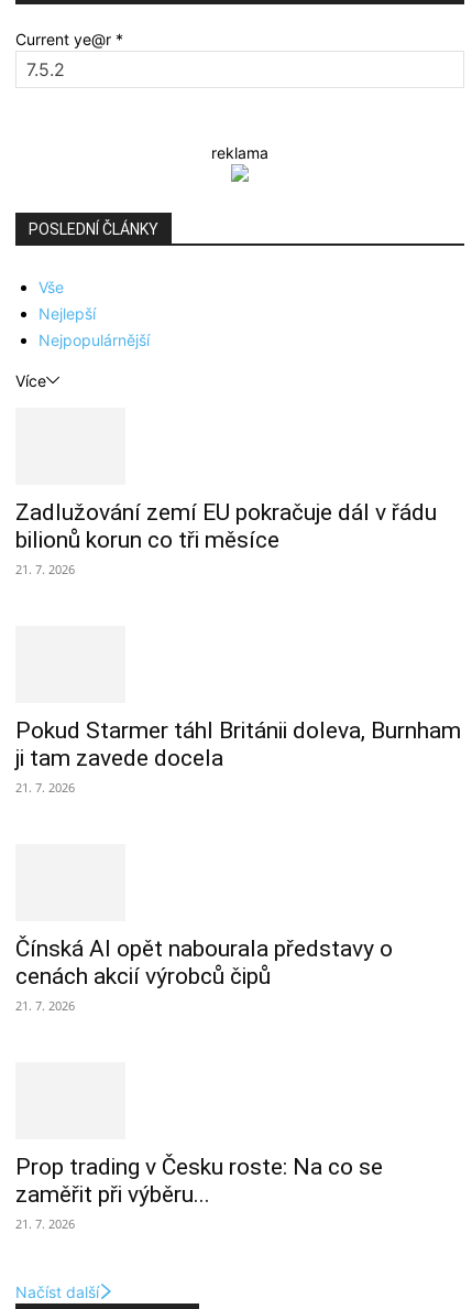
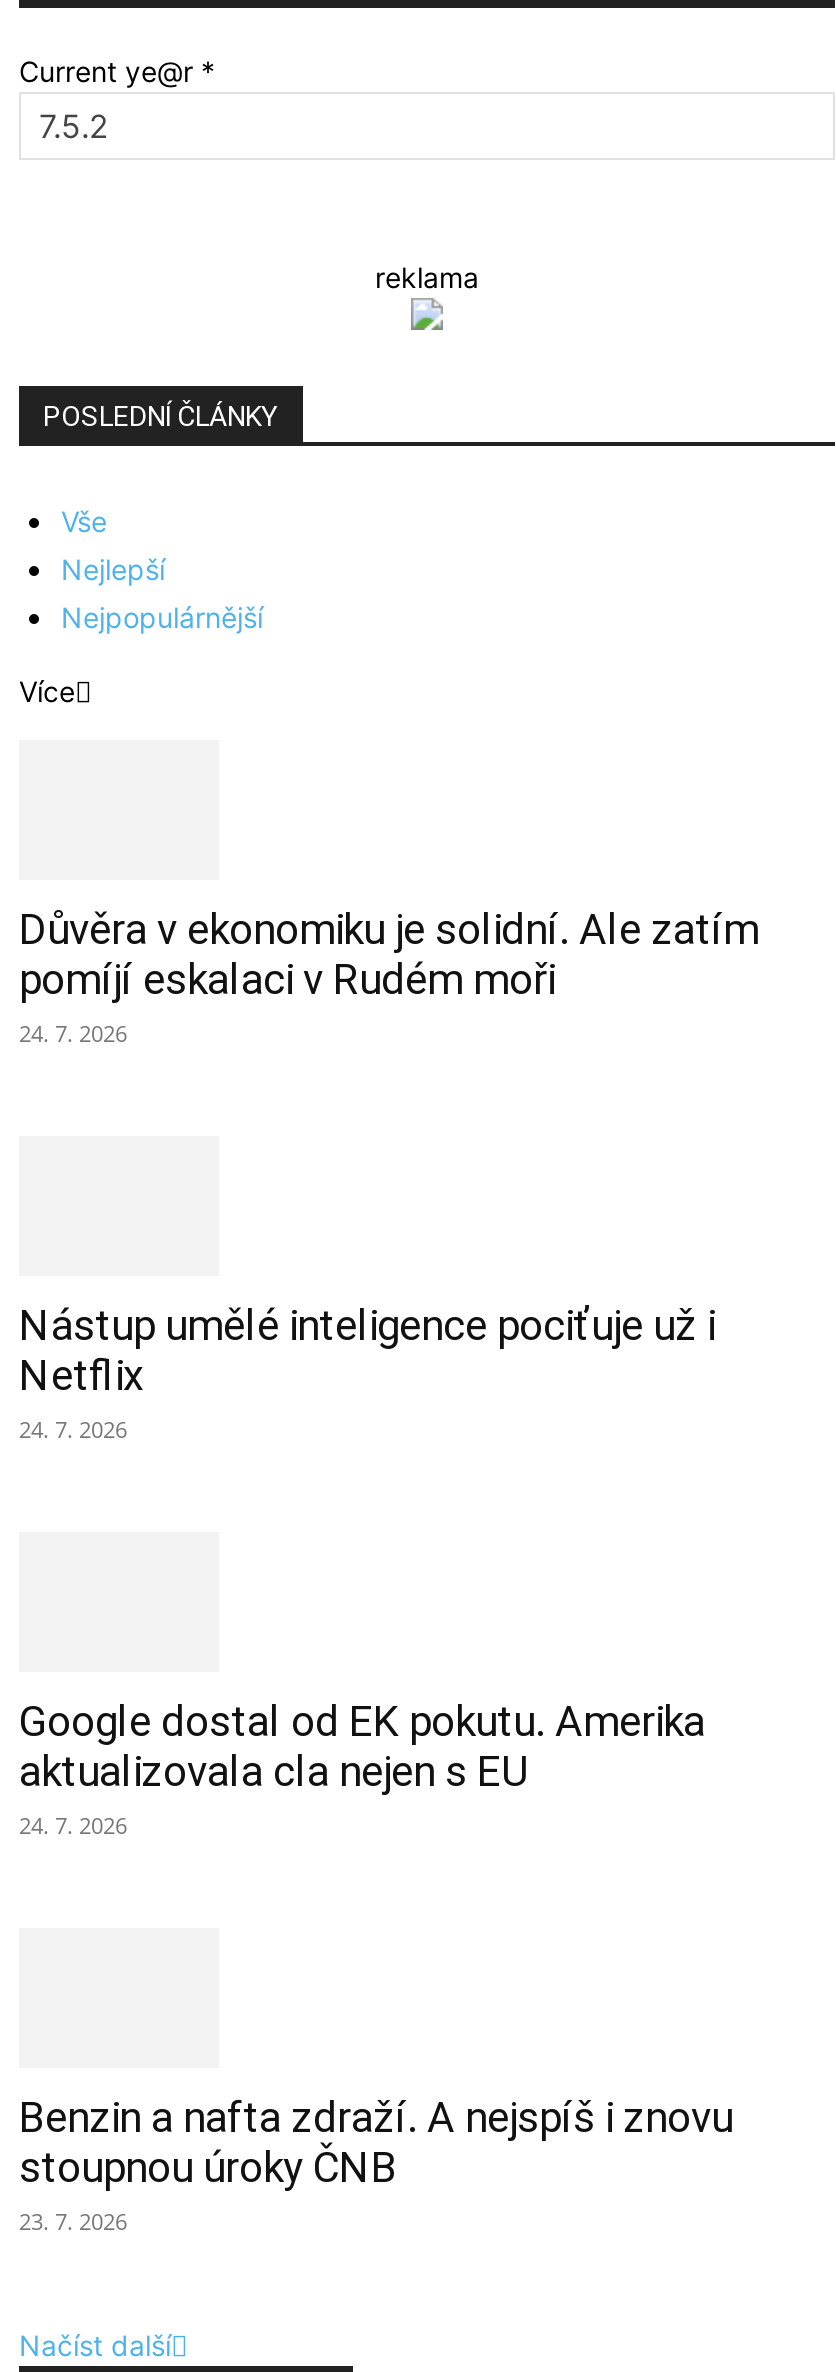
- Zadlužování zemí EU pokračuje dál v řádu
- bilionů korun co tři měsíce
- 21. 7. 2026
+ Důvěra v ekonomiku je solidní. Ale zatím
+ pomíjí eskalaci v Rudém moři
+ 24. 7. 2026

- Pokud Starmer táhl Británii doleva, Burnham
- ji tam zavede docela
- 21. 7. 2026
+ Nástup umělé inteligence pociťuje už i
+ Netflix
+ 24. 7. 2026

- Čínská AI opět nabourala představy o
- cenách akcií výrobců čipů
- 21. 7. 2026
+ Google dostal od EK pokutu. Amerika
+ aktualizovala cla nejen s EU
+ 24. 7. 2026

- Prop trading v Česku roste: Na co se
- zaměřit při výběru...
- 21. 7. 2026
+ Benzin a nafta zdraží. A nejspíš i znovu
+ stoupnou úroky ČNB
+ 23. 7. 2026
